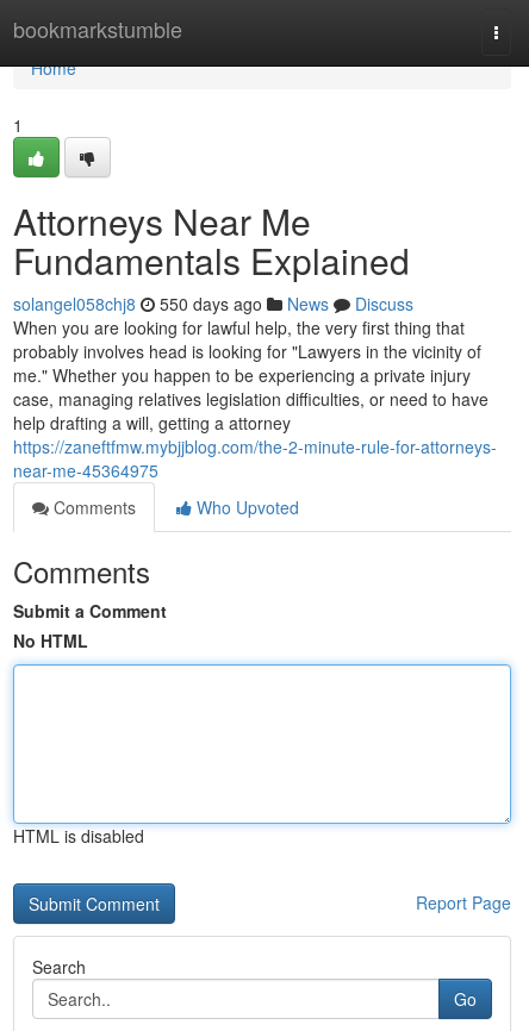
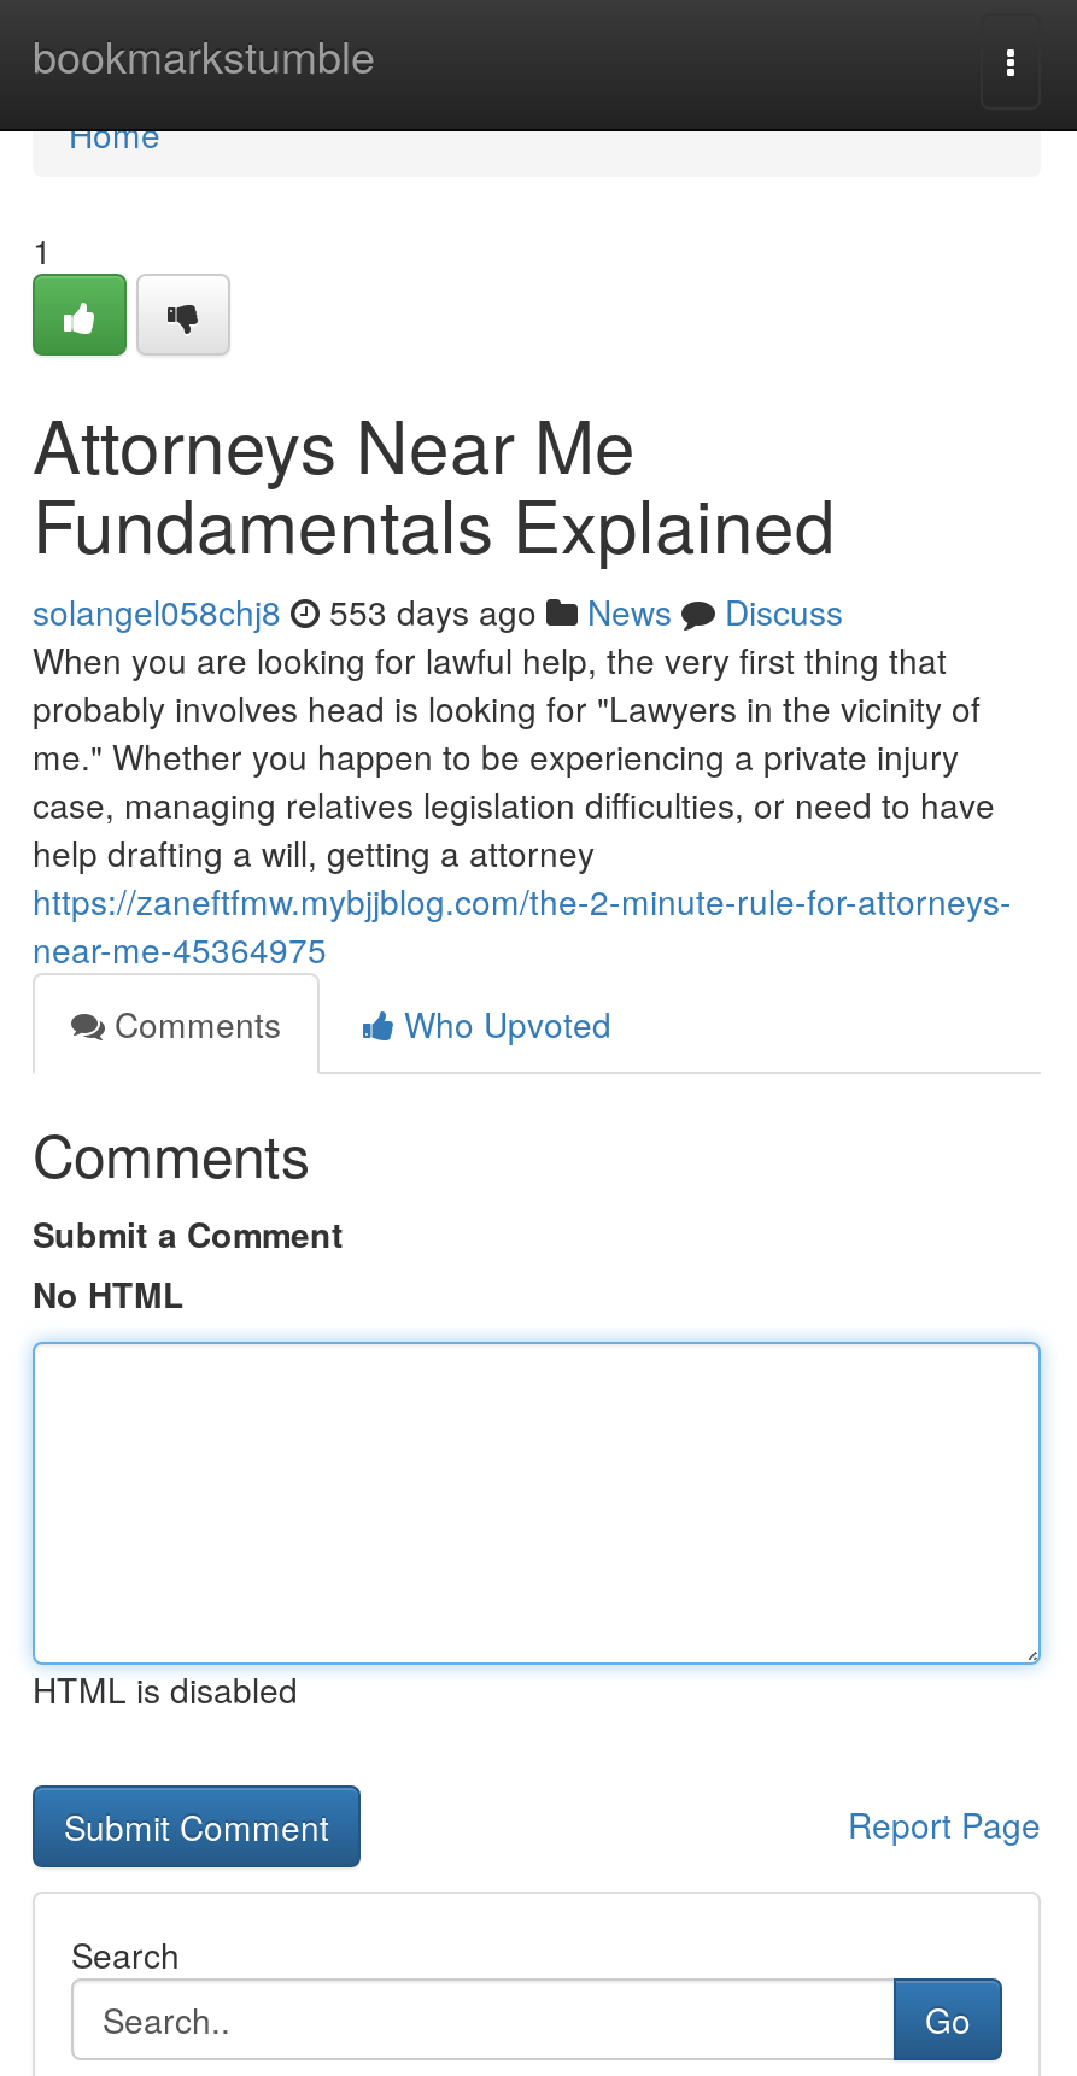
- solangel058chj8 550 days ago News Discuss
+ solangel058chj8 553 days ago News Discuss
